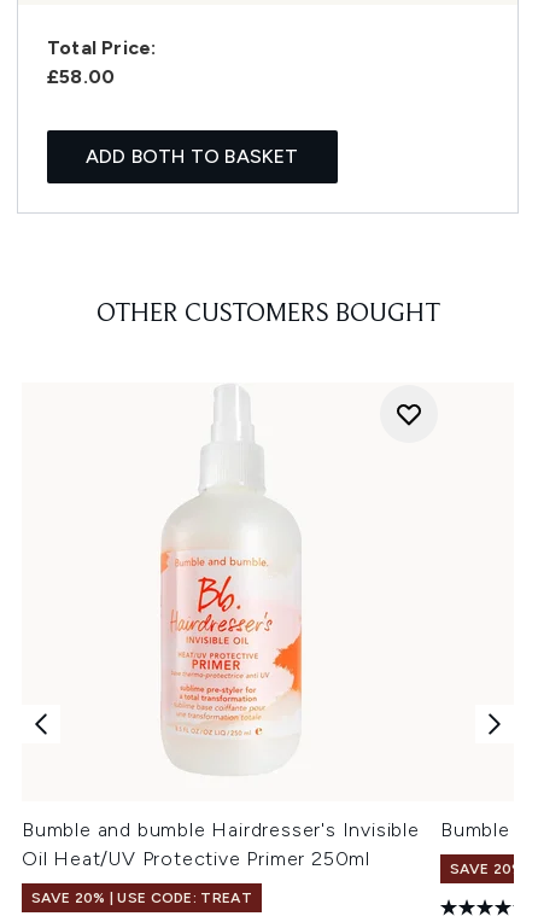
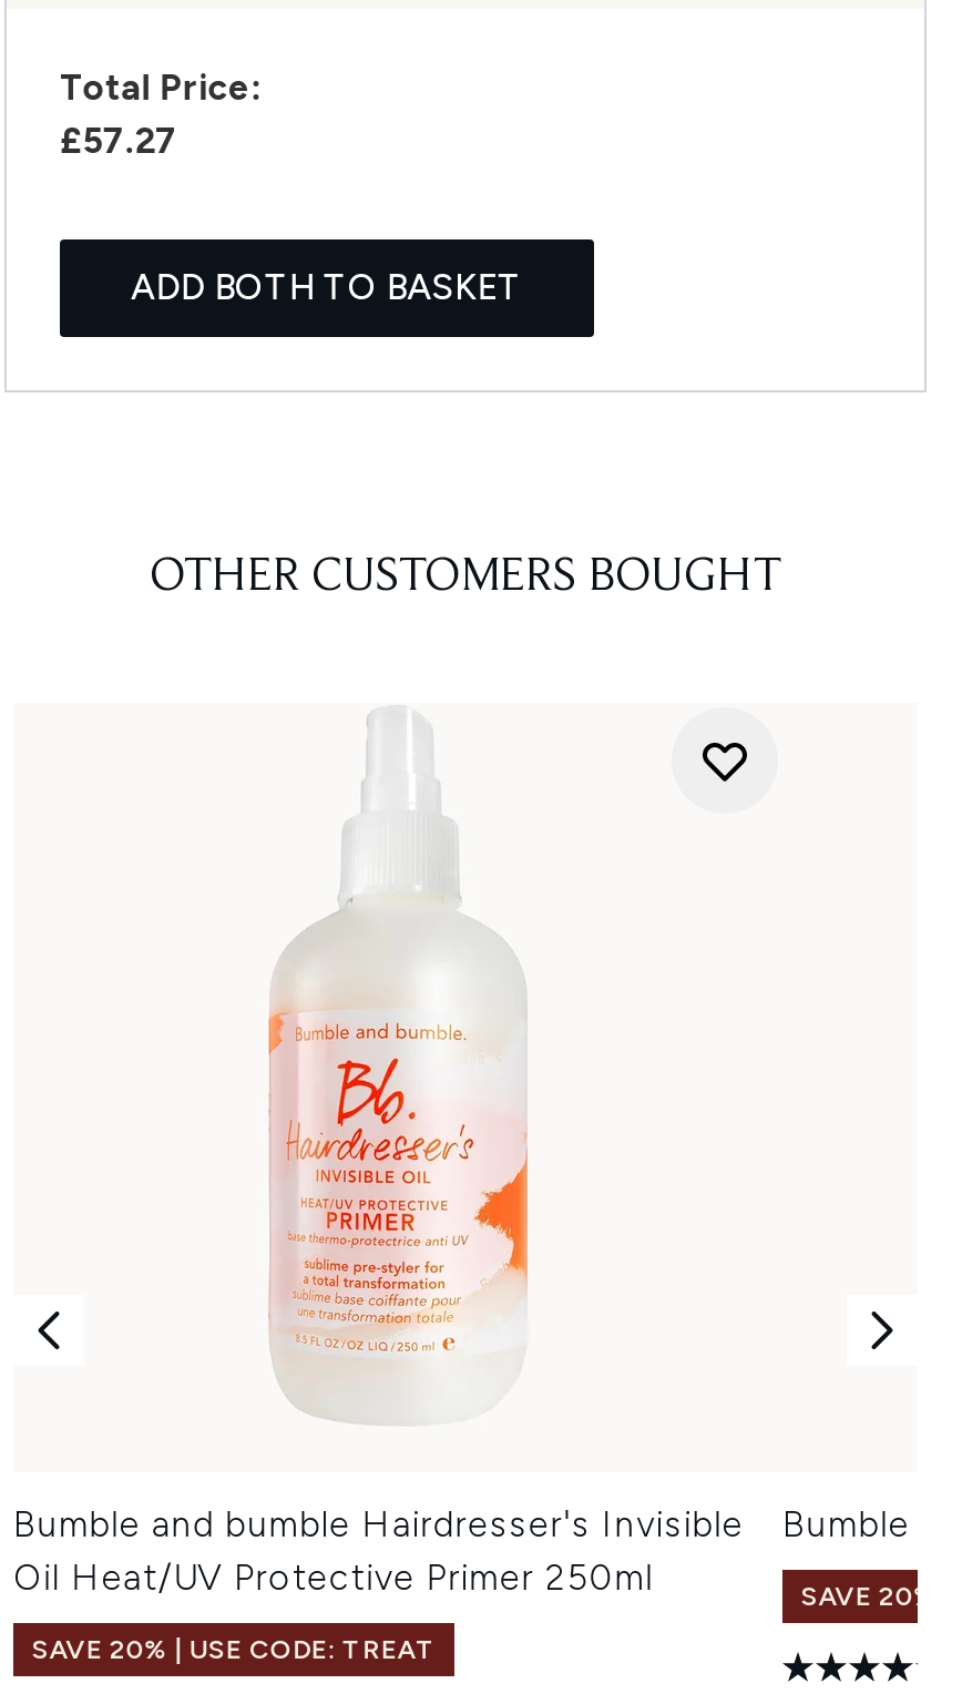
- £58.00
+ £57.27
